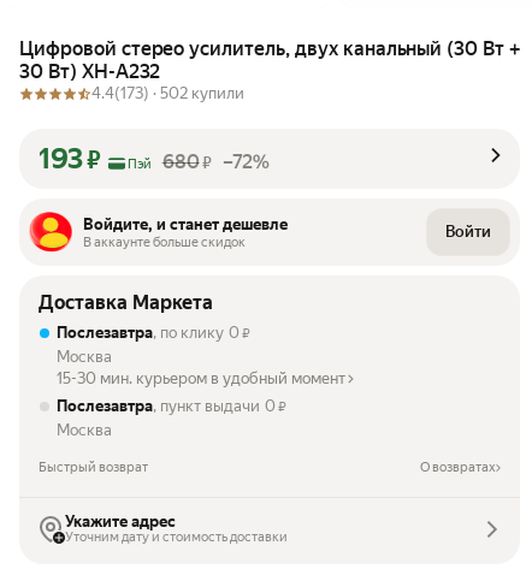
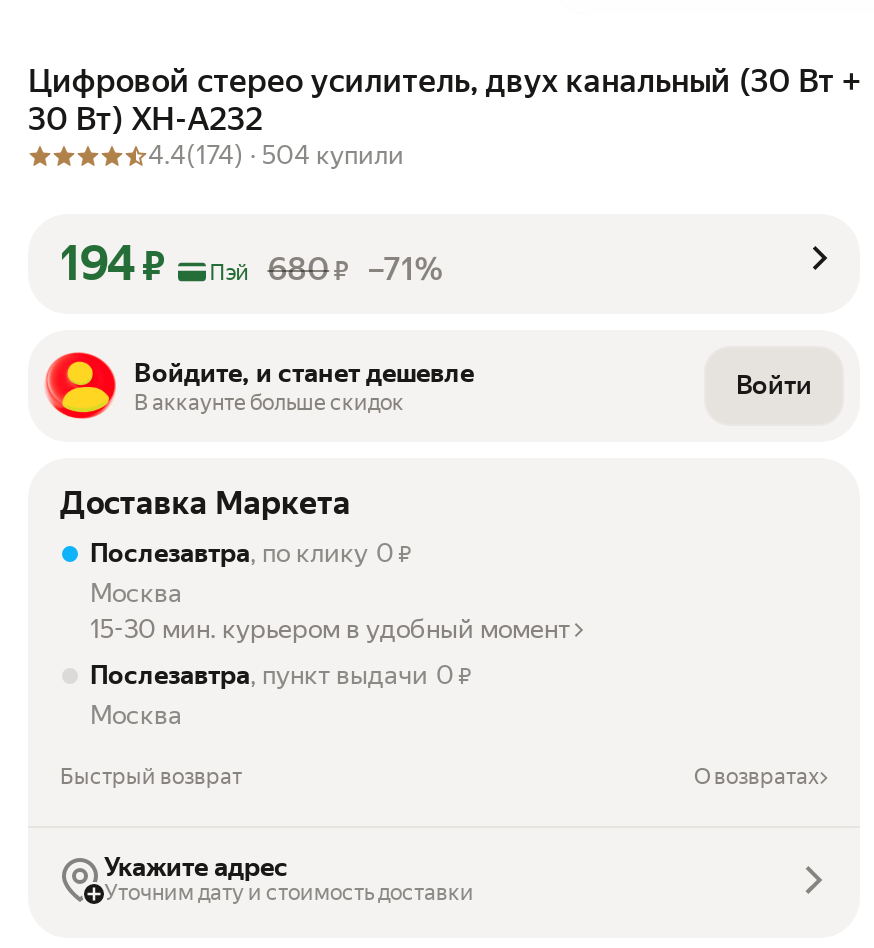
- 4.4(173) · 502 купили
+ 4.4(174) · 504 купили

- 193 ₽
+ 194 ₽

- 680 ₽ –72%
+ 680 ₽ –71%
